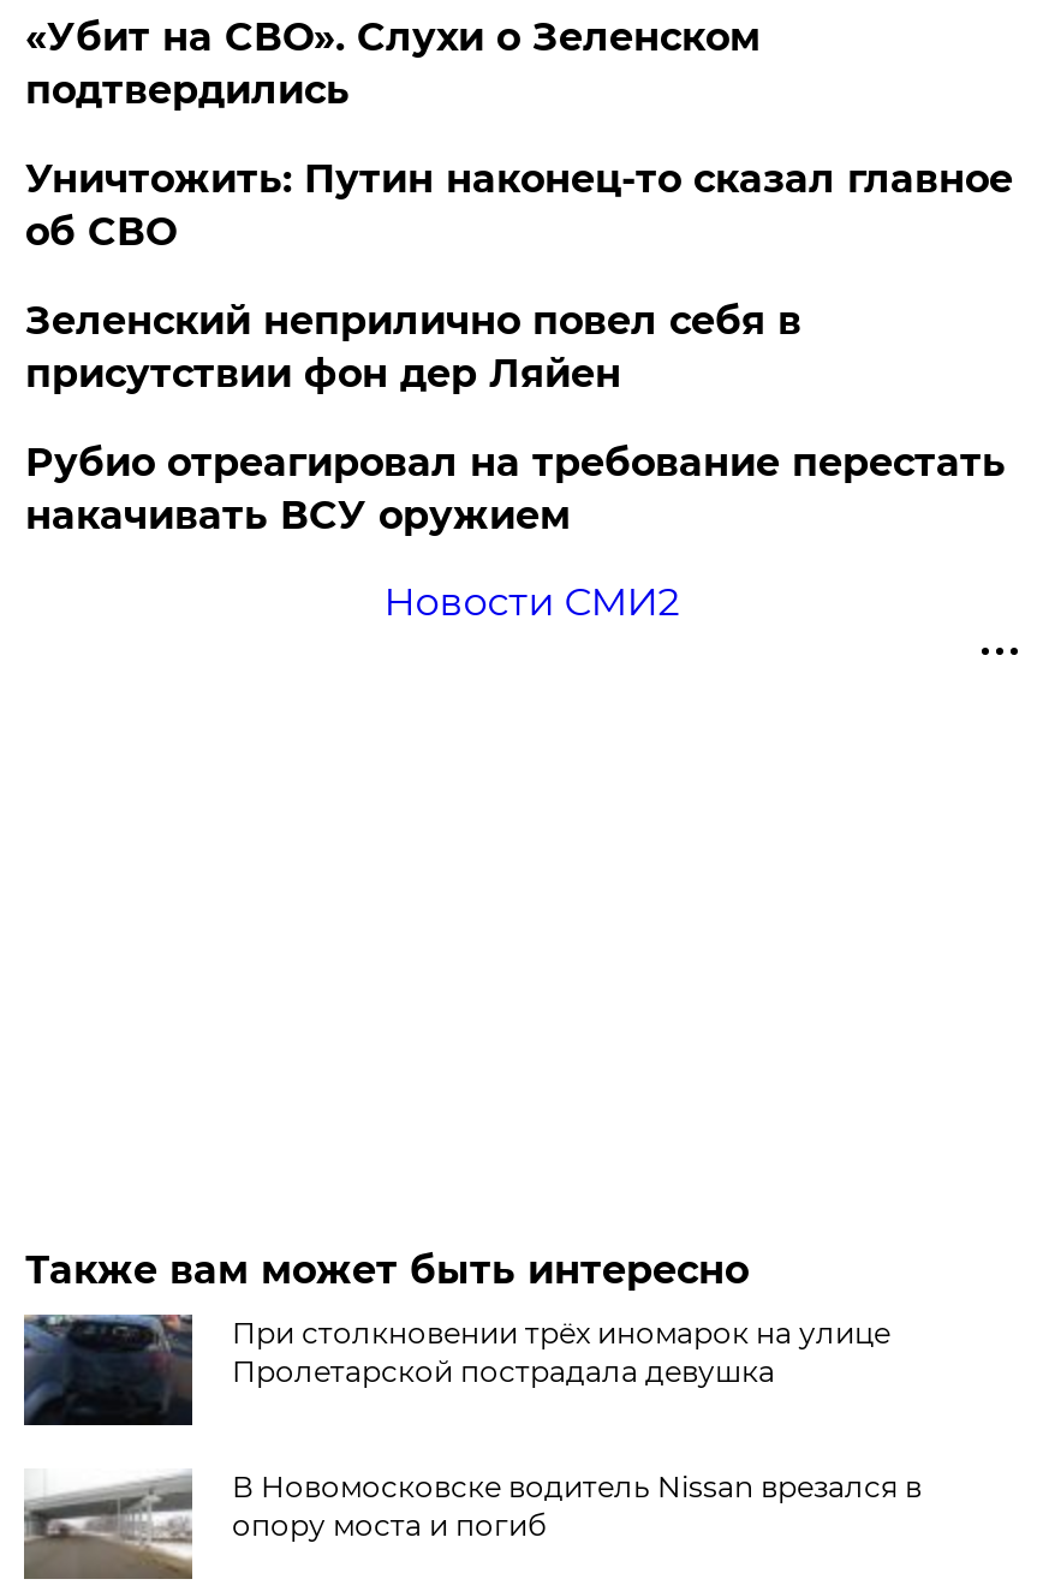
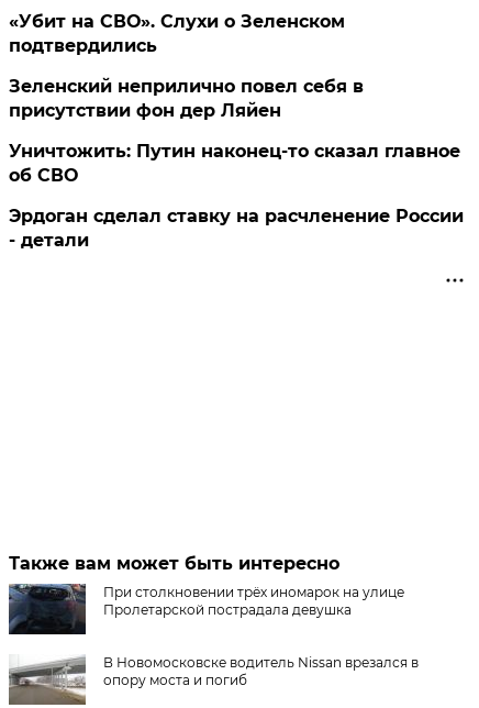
moved down: Уничтожить: Путин наконец-то сказал главное | об СВО

moved up: Зеленский неприлично повел cебя в | присутствии фон дер Ляйен

- Рубио отреагировал на требование перестать
- накачивать ВСУ оружием

- Новости СМИ2
+ Эрдоган сделал ставку на расчленение России
+ - детали
